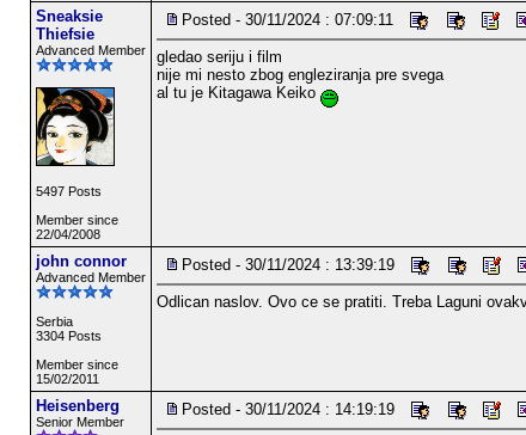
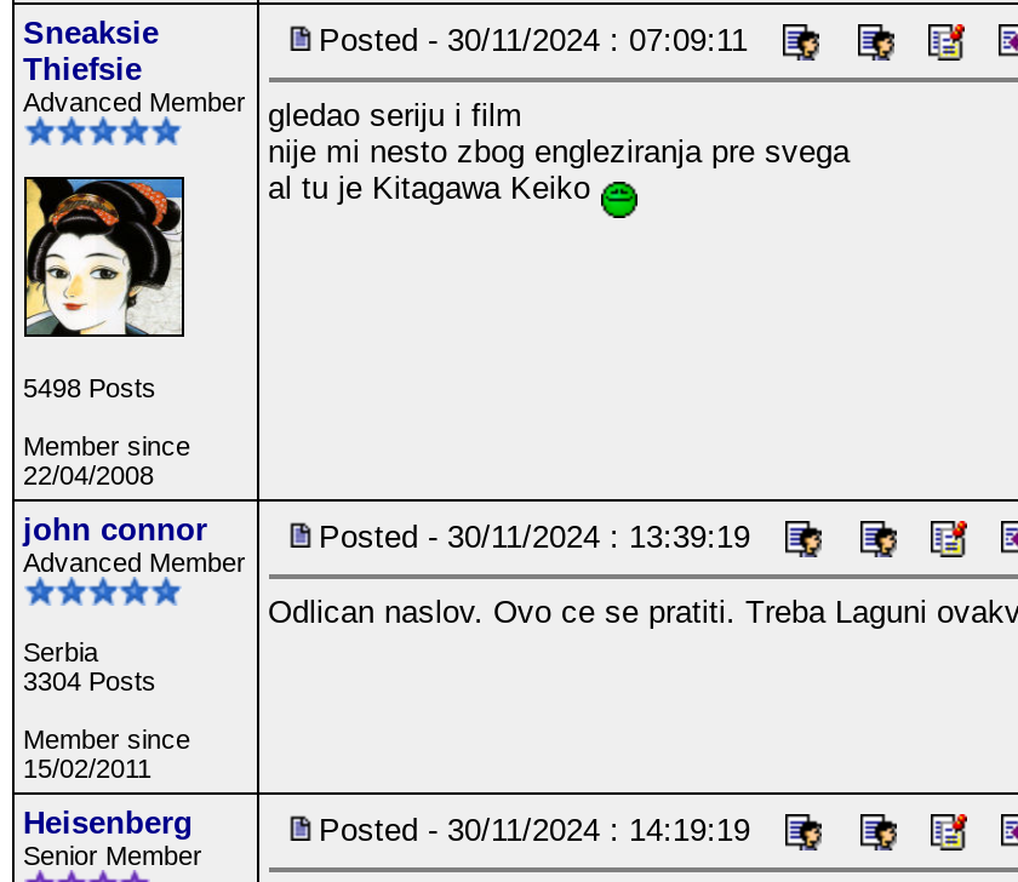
- 5497 Posts
+ 5498 Posts
